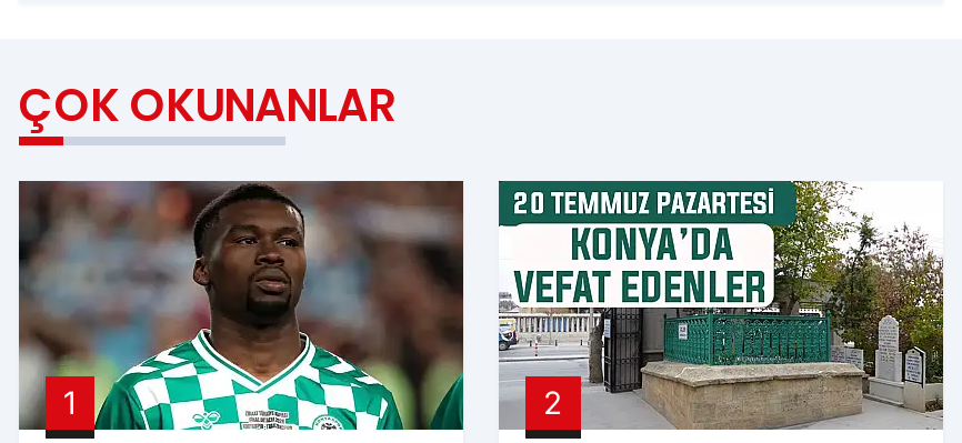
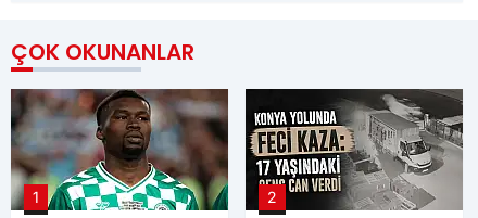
- [image]
+ [image]
